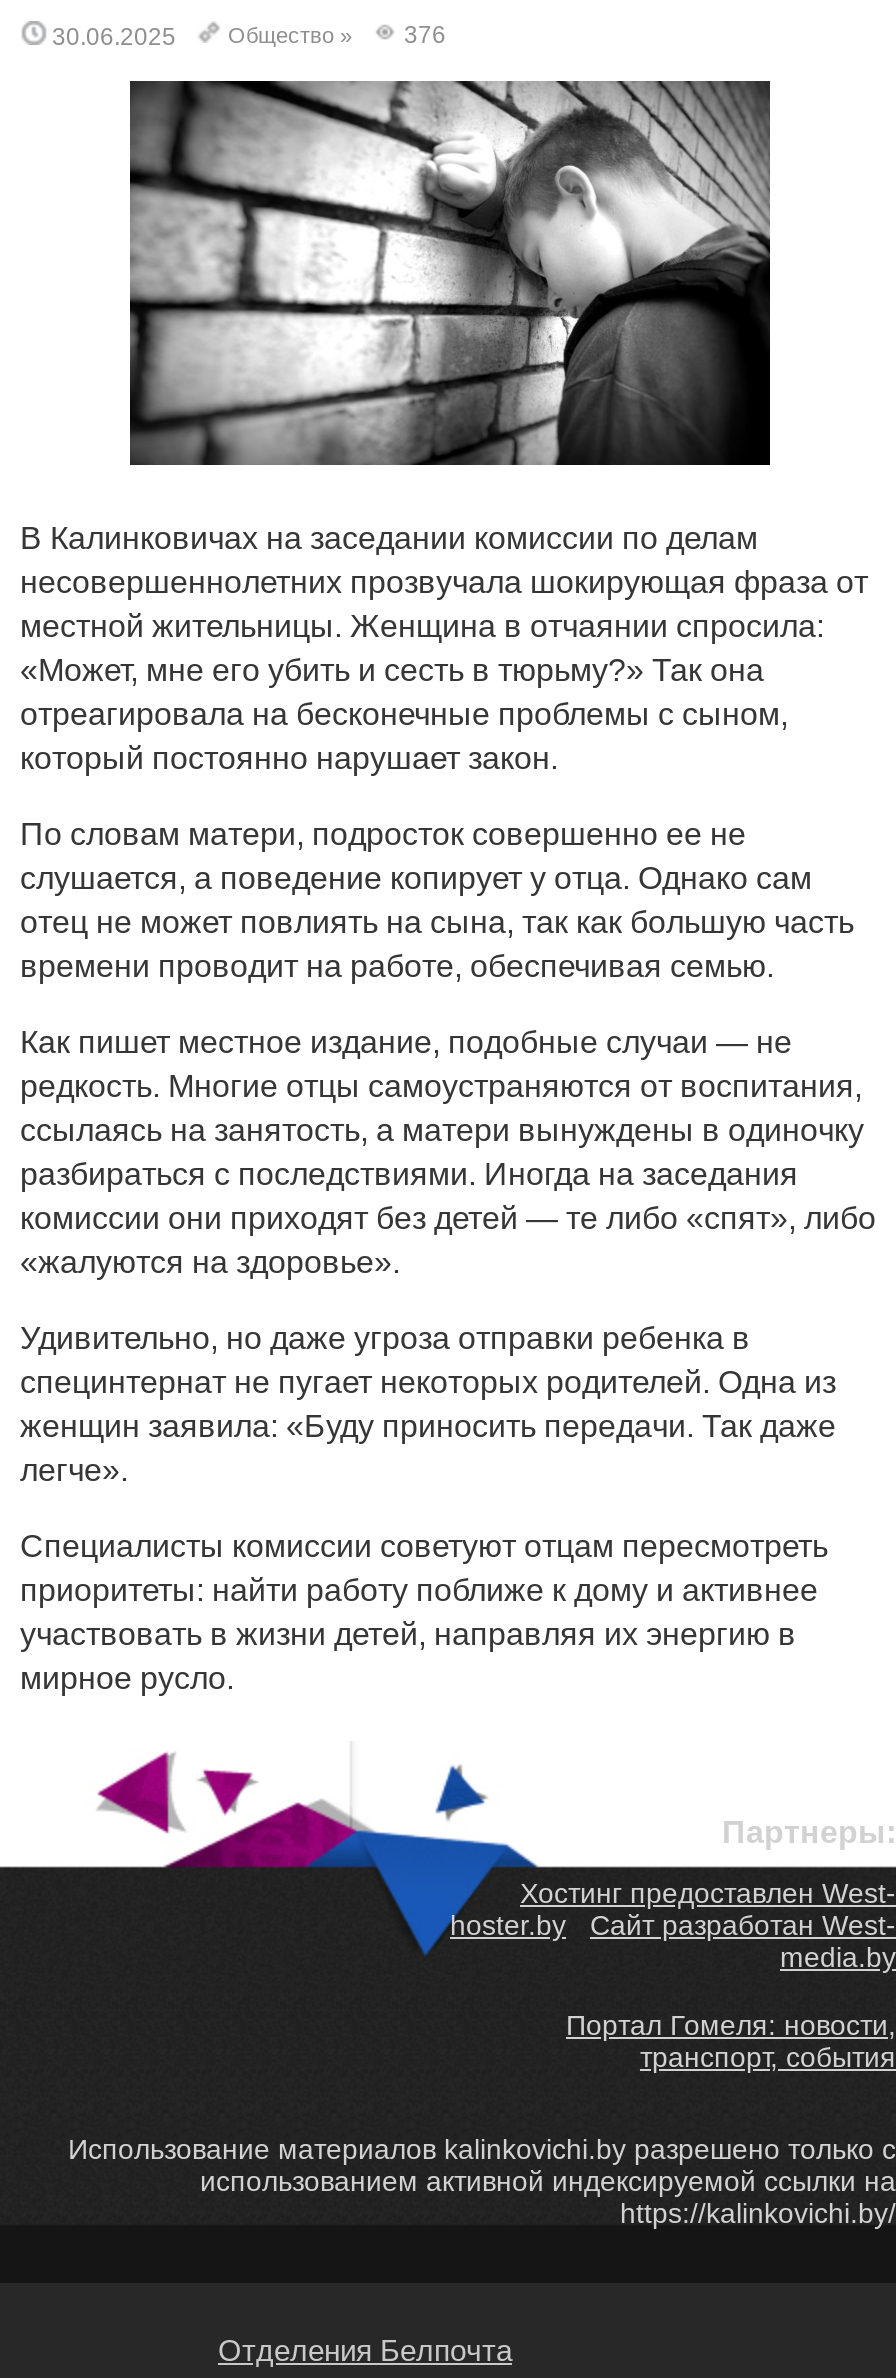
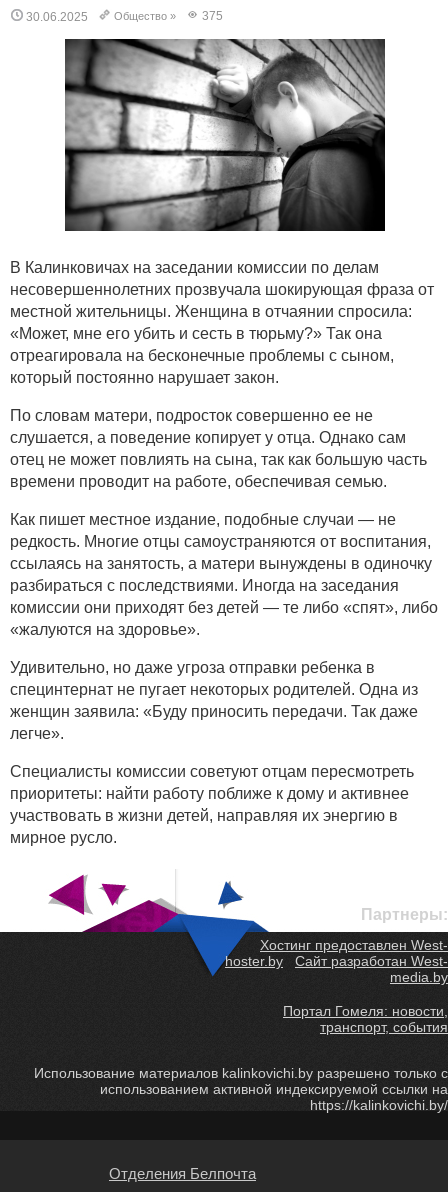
- 376
+ 375
